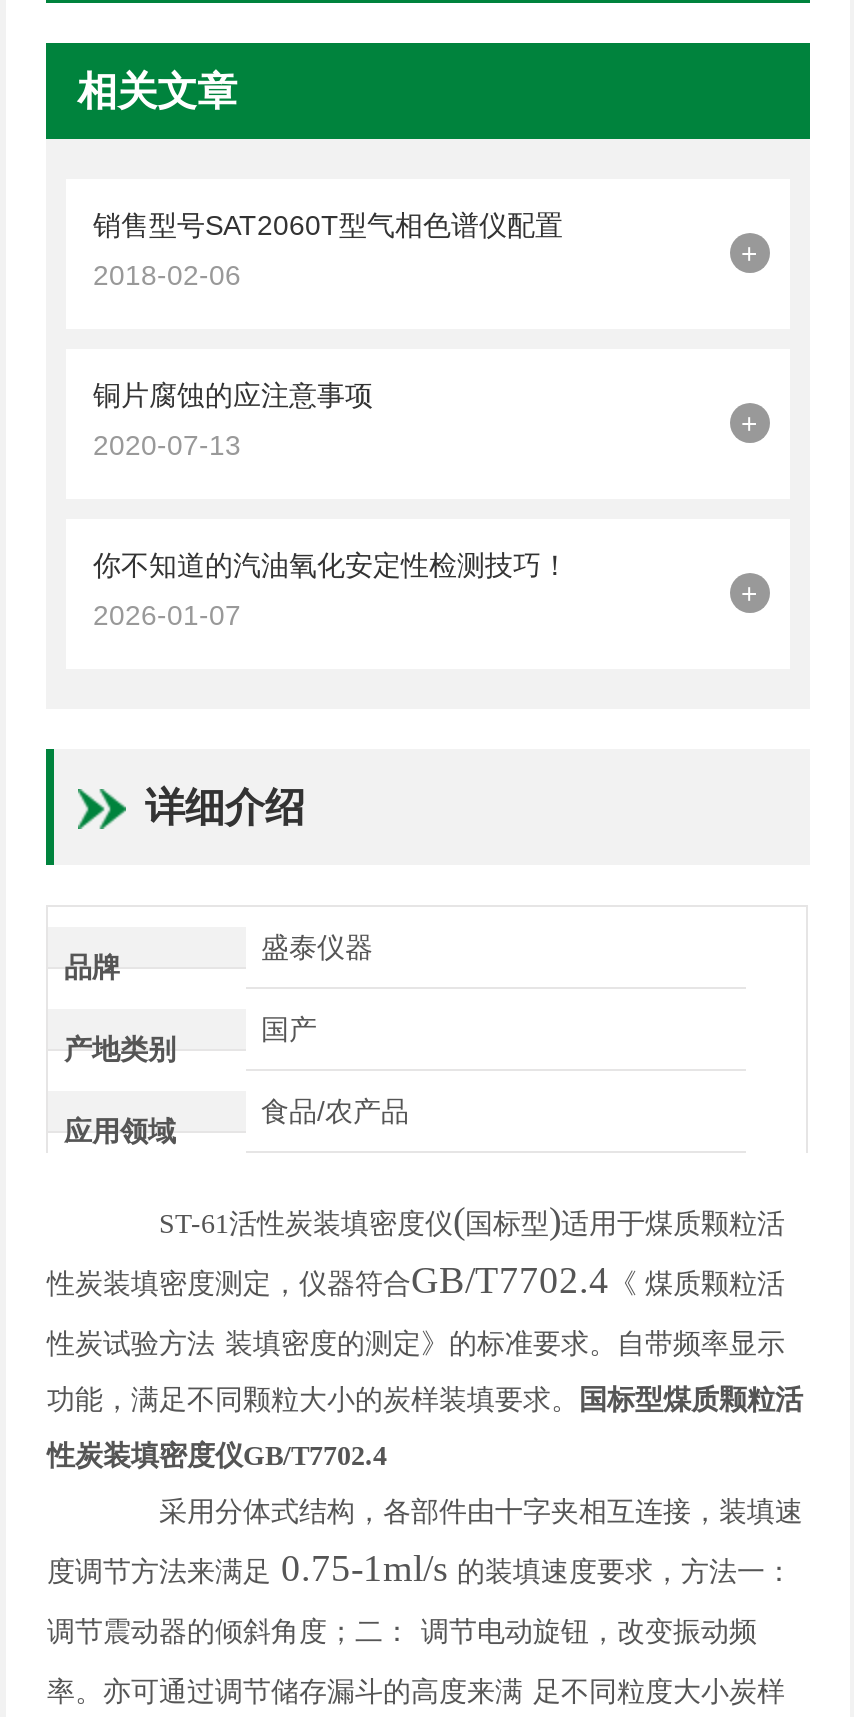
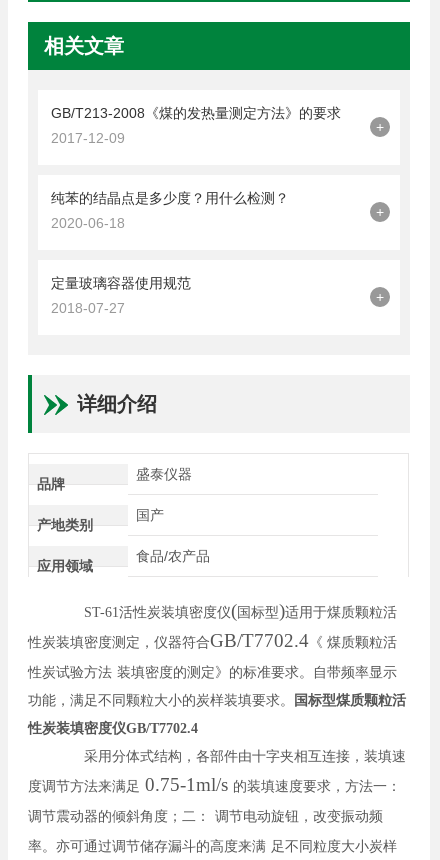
- 销售型号SAT2060T型气相色谱仪配置
+ GB/T213-2008《煤的发热量测定方法》的要求

- 2018-02-06
+ 2017-12-09

- 铜片腐蚀的应注意事项
+ 纯苯的结晶点是多少度？用什么检测？

- 2020-07-13
+ 2020-06-18

- 你不知道的汽油氧化安定性检测技巧！
+ 定量玻璃容器使用规范

- 2026-01-07
+ 2018-07-27
